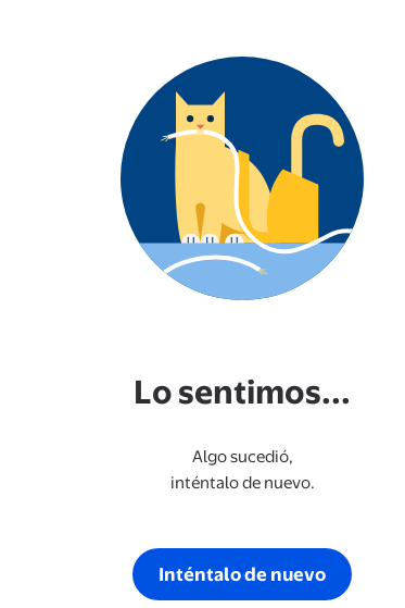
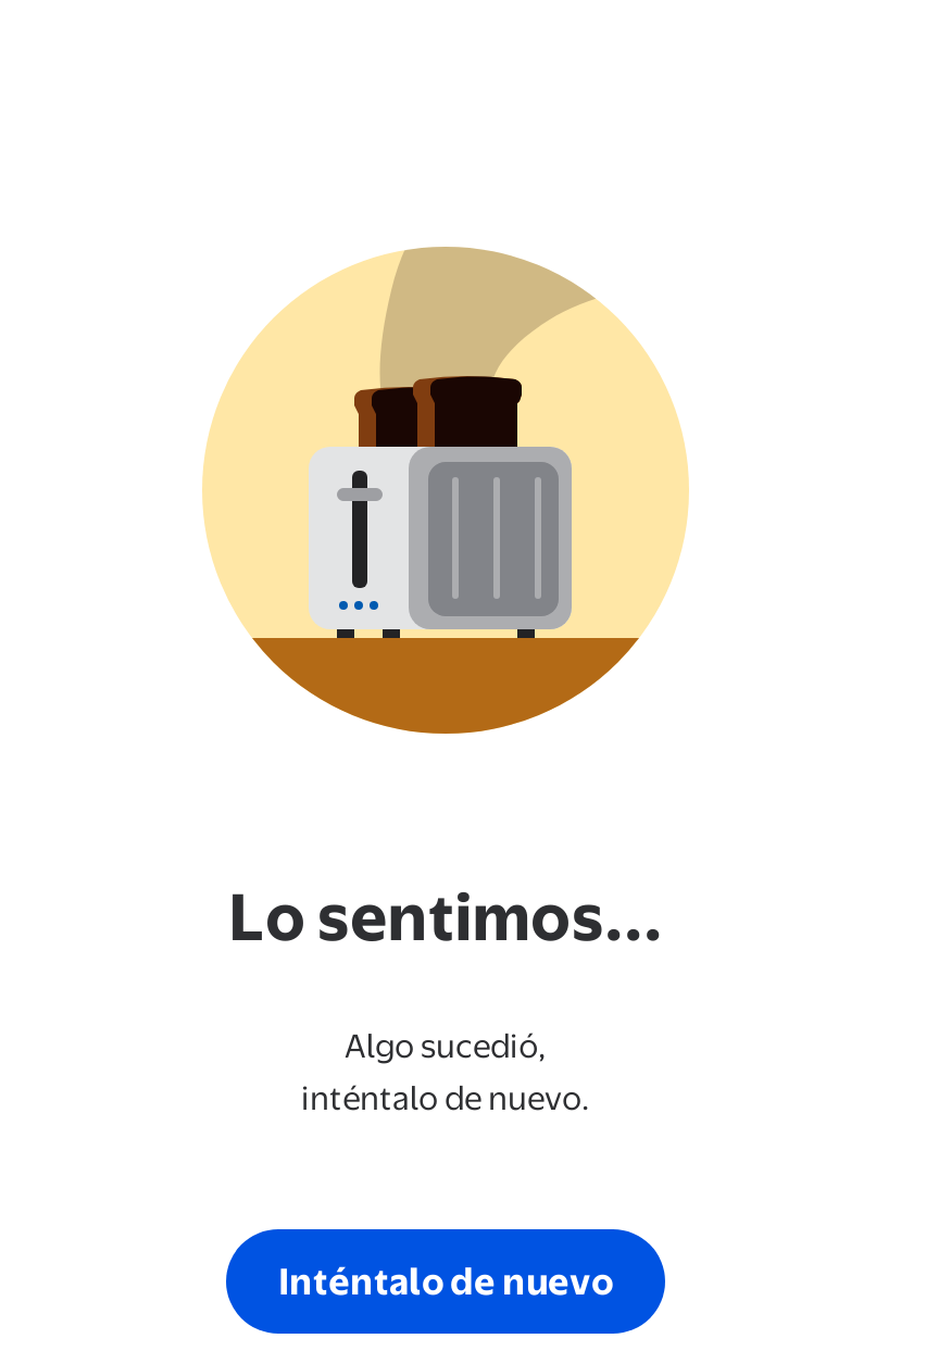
- [image]
+ [image]
